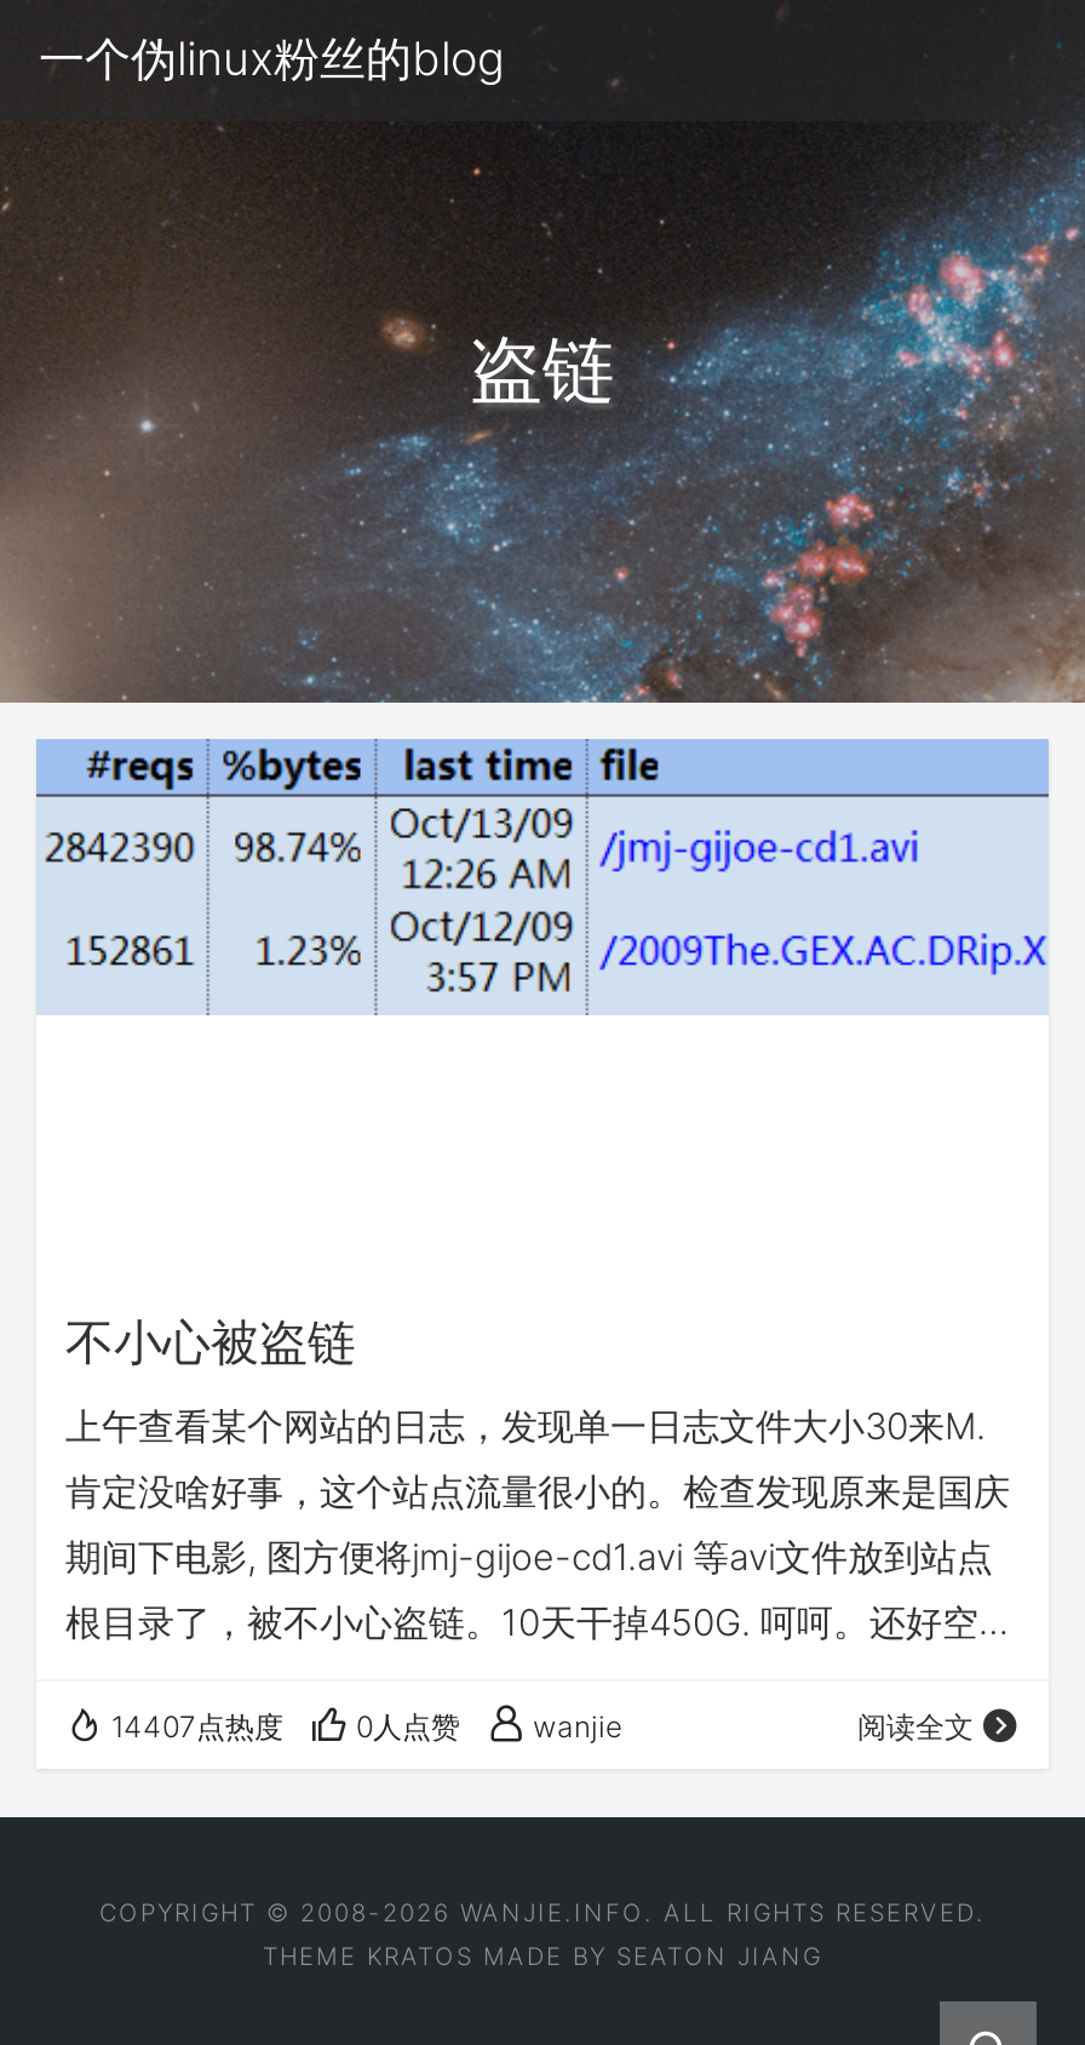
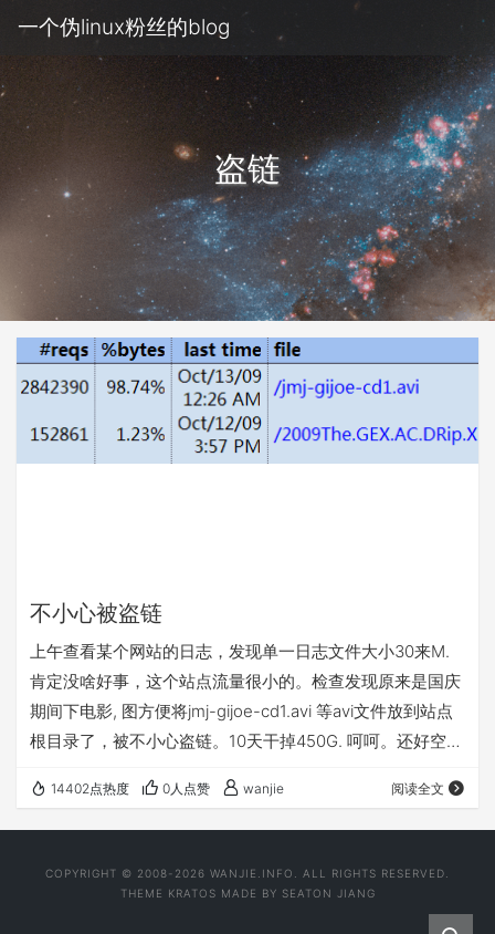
- 14407点热度 0人点赞 wanjie
+ 14402点热度 0人点赞 wanjie
